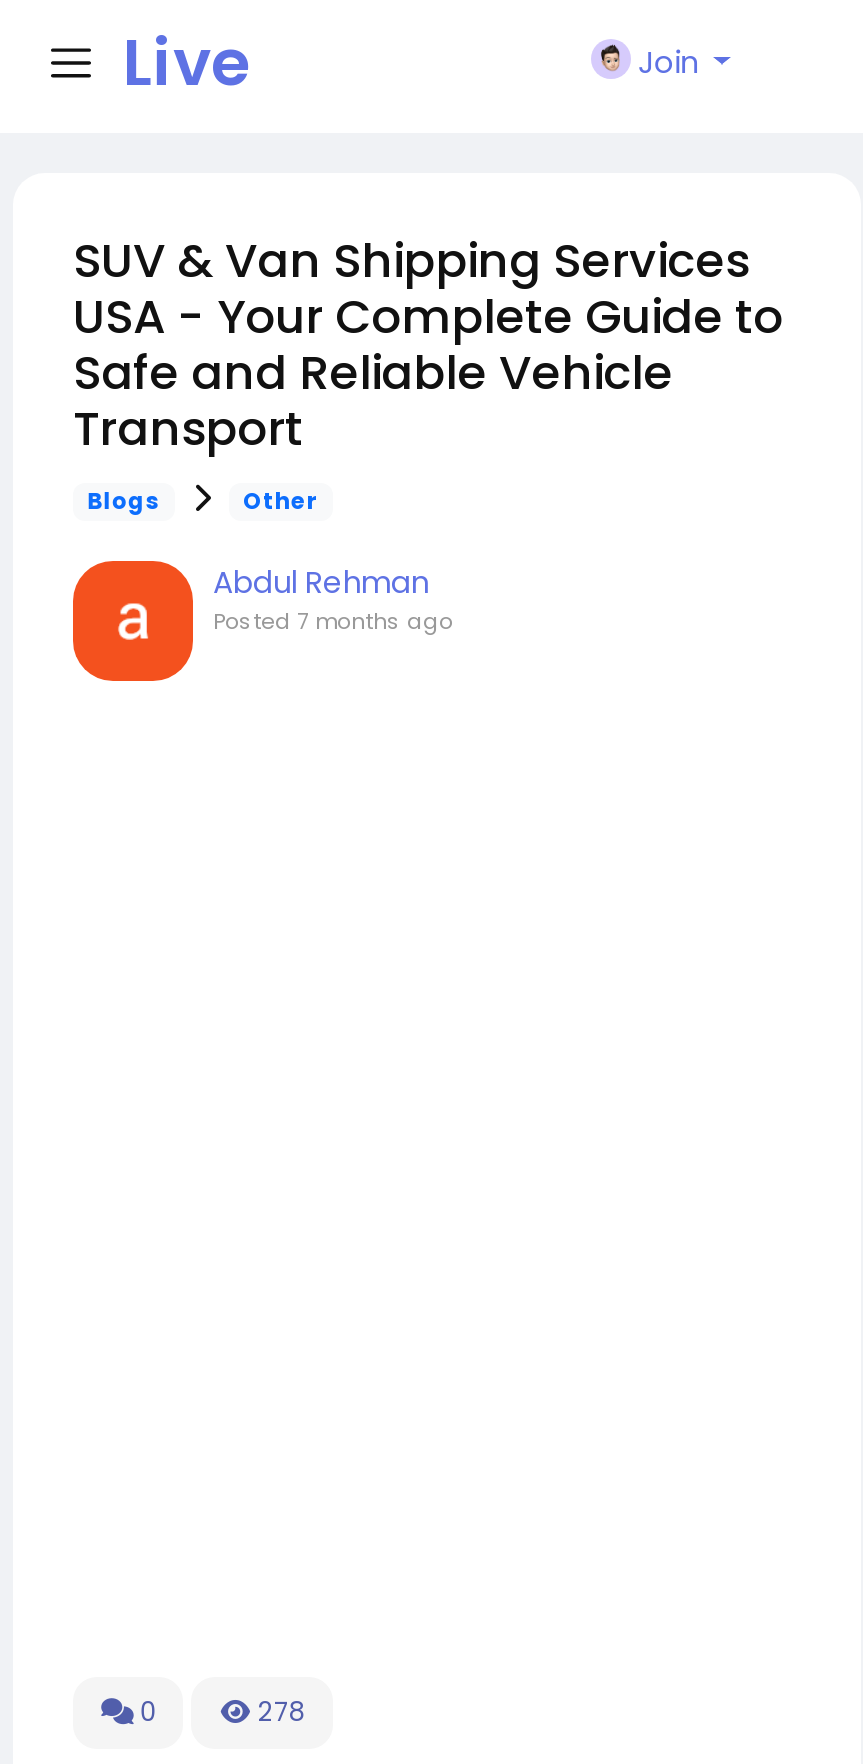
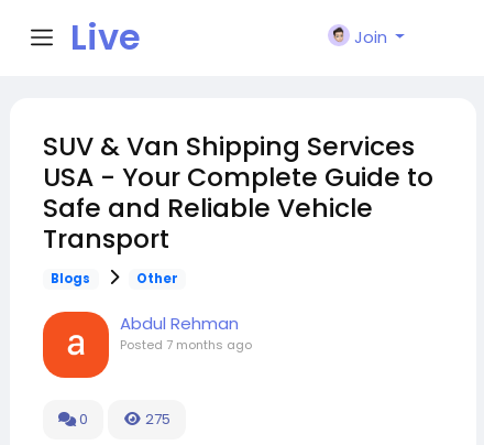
- 278
+ 275
